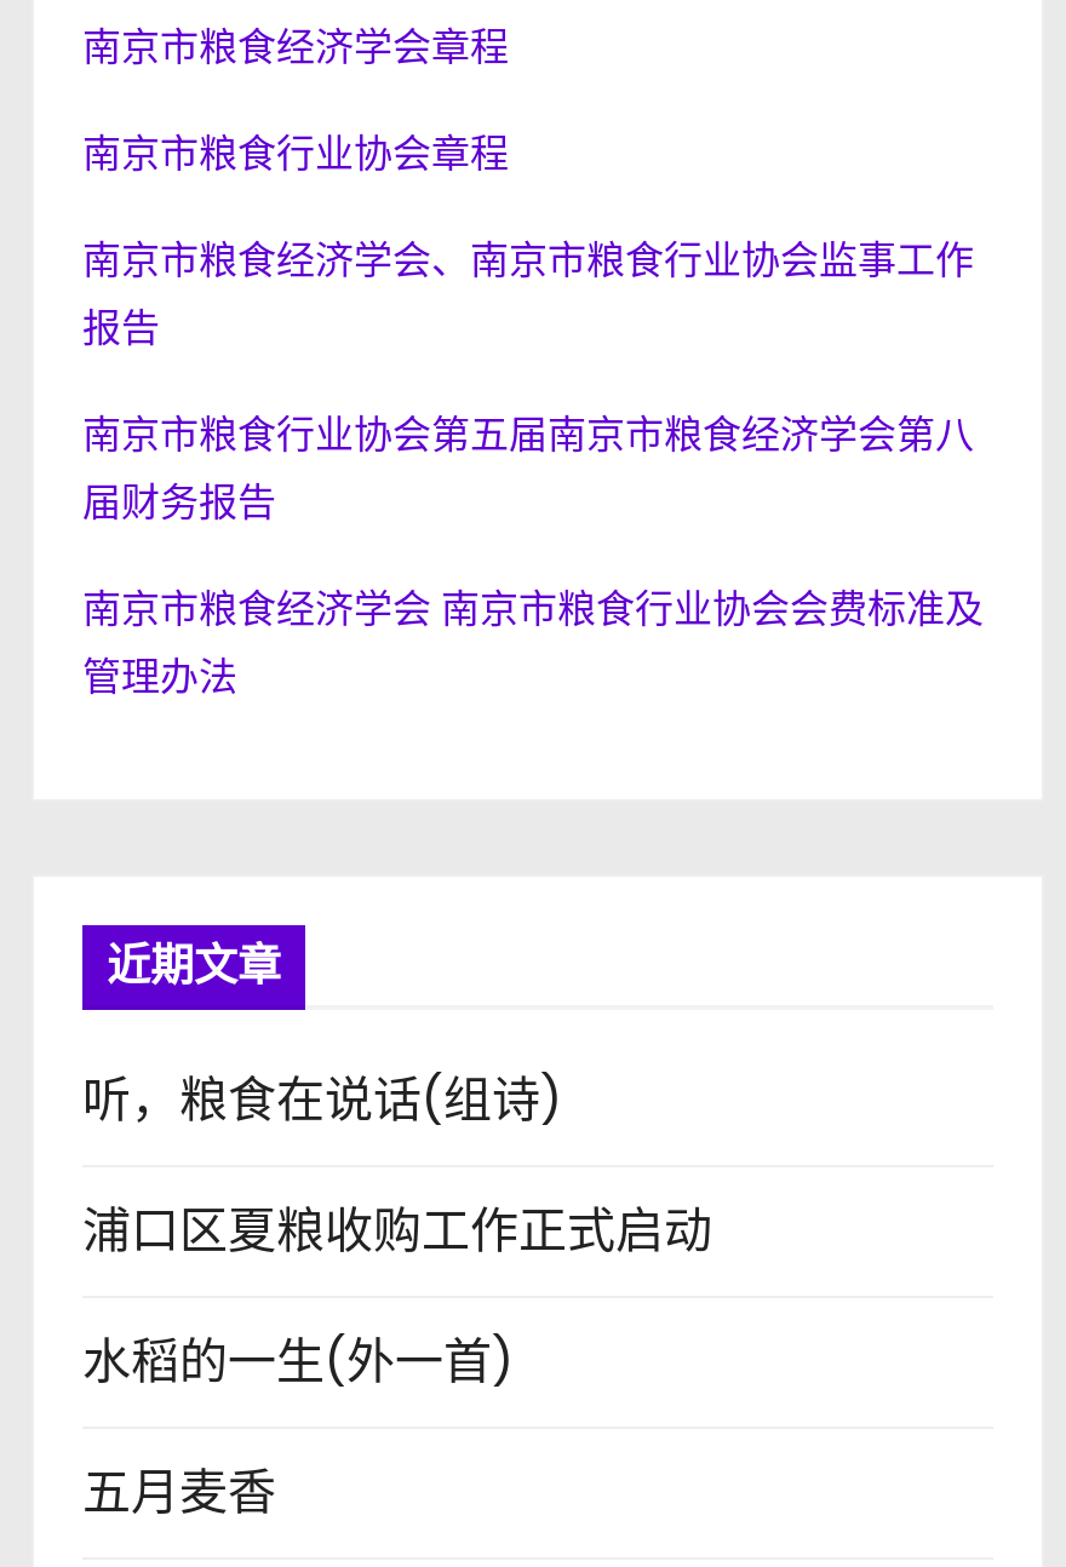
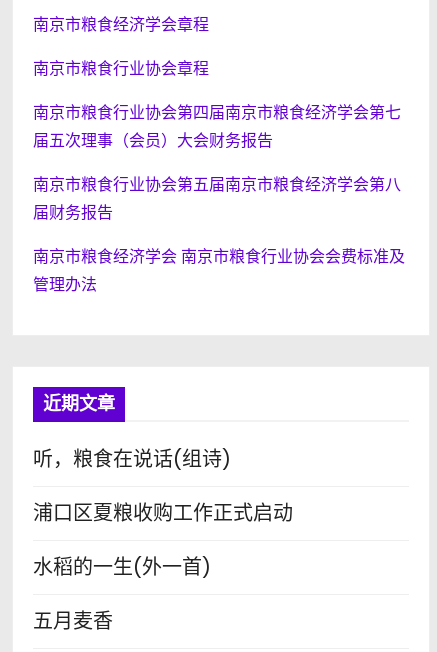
- 南京市粮食经济学会、南京市粮食行业协会监事工作
- 报告
+ 南京市粮食行业协会第四届南京市粮食经济学会第七
+ 届五次理事（会员）大会财务报告
